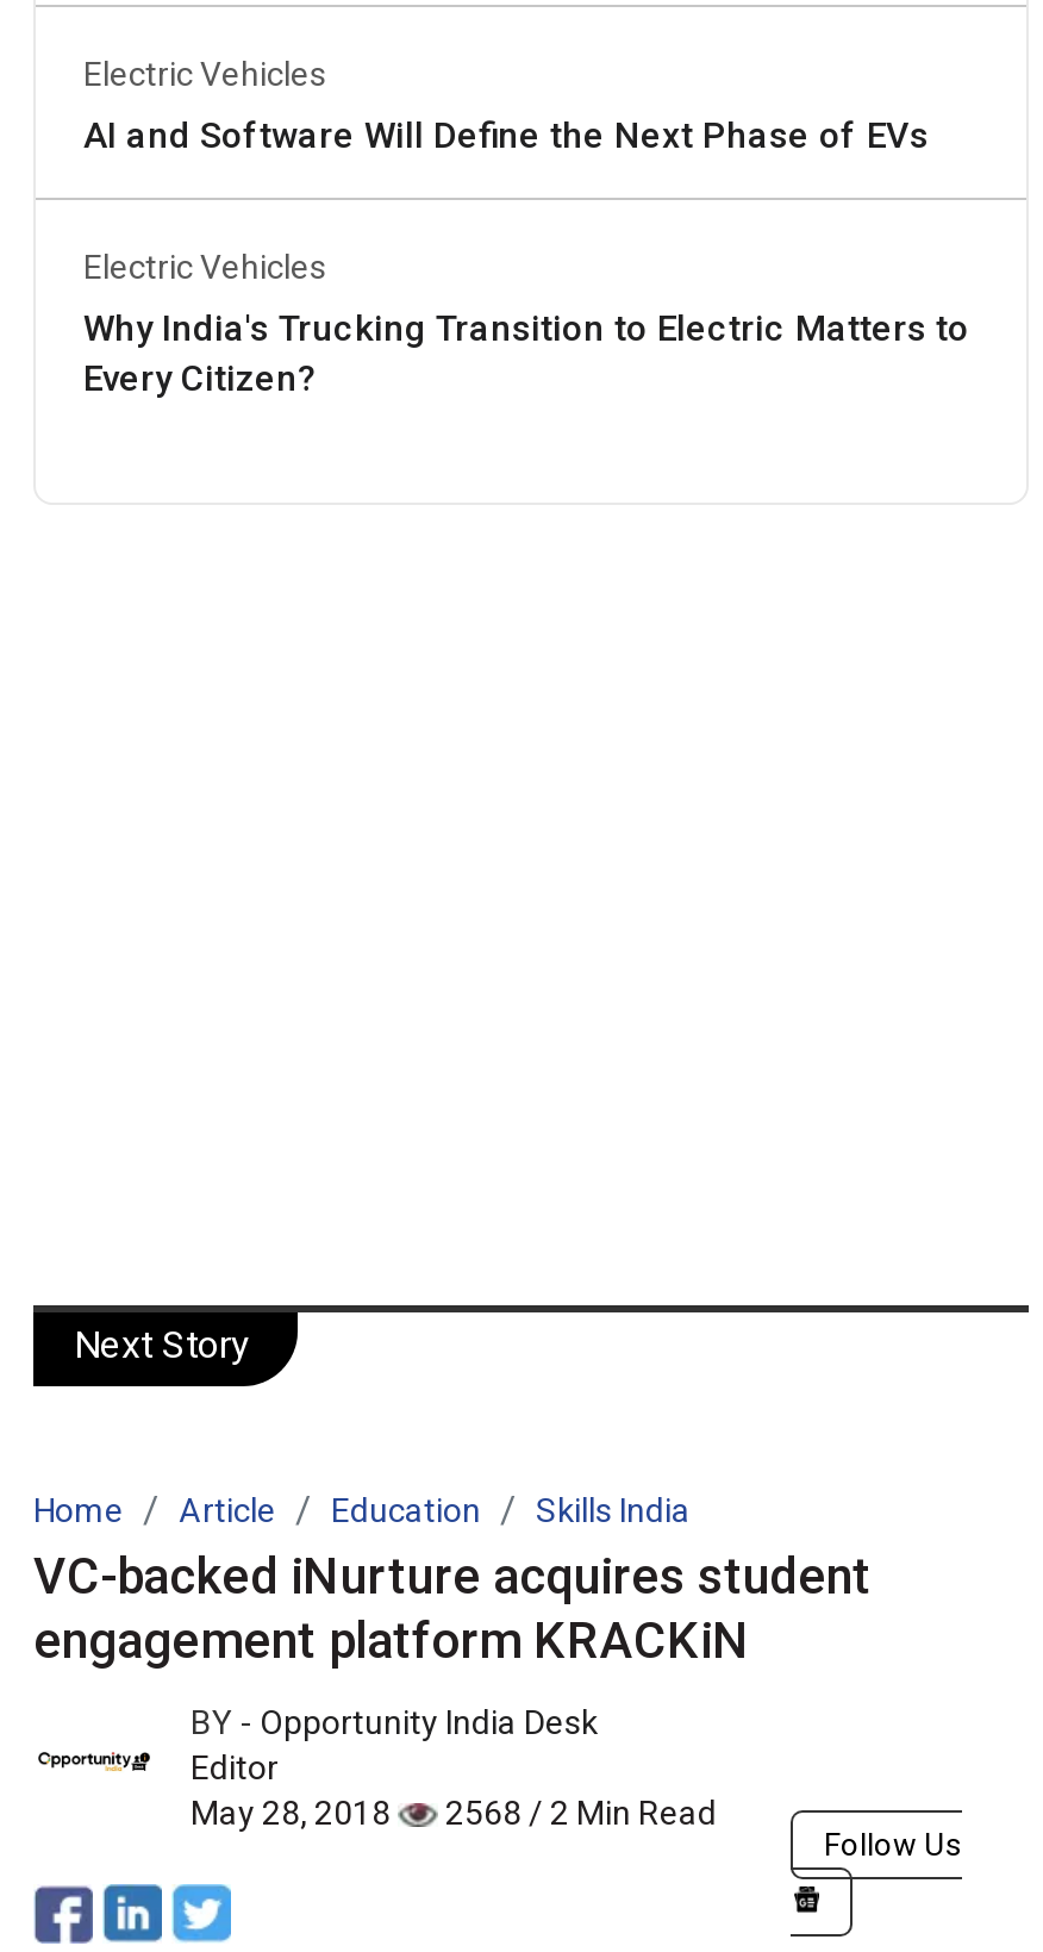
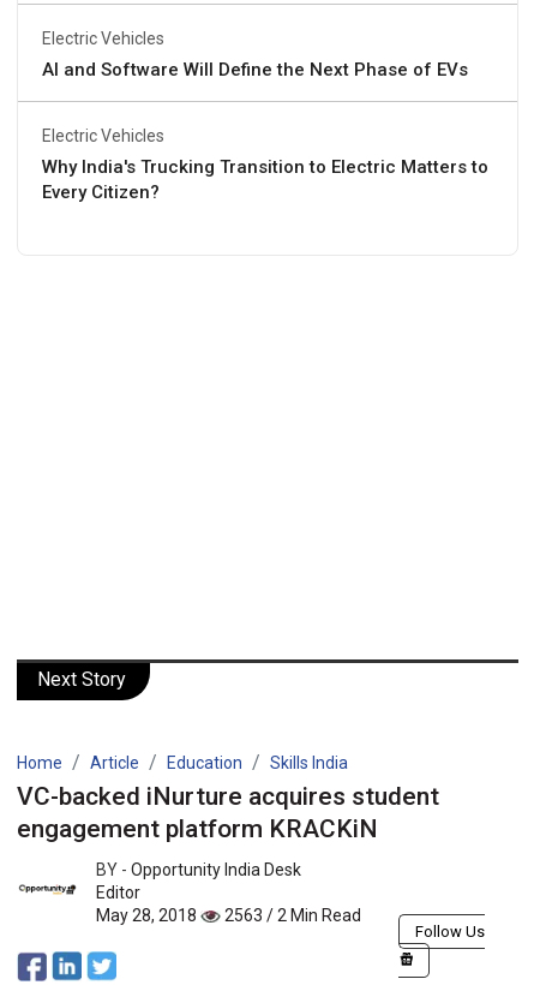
- May 28, 2018 2568 / 2 Min Read
+ May 28, 2018 2563 / 2 Min Read
